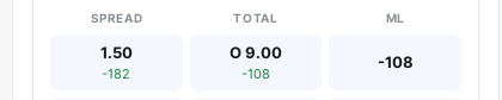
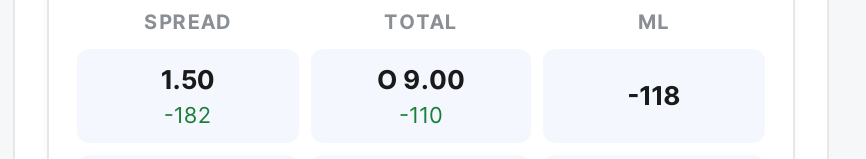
- -108
+ -118

- -108
+ -110
